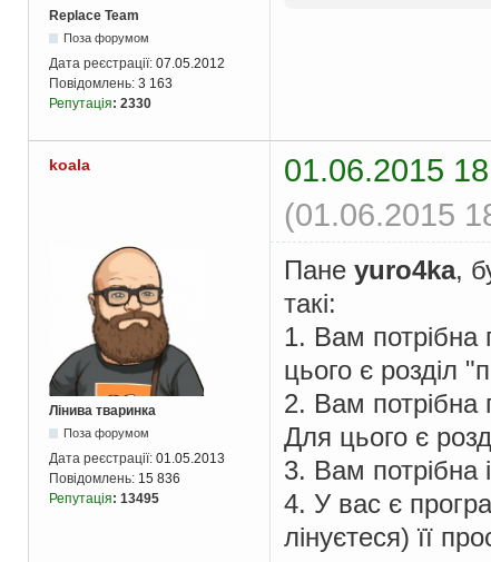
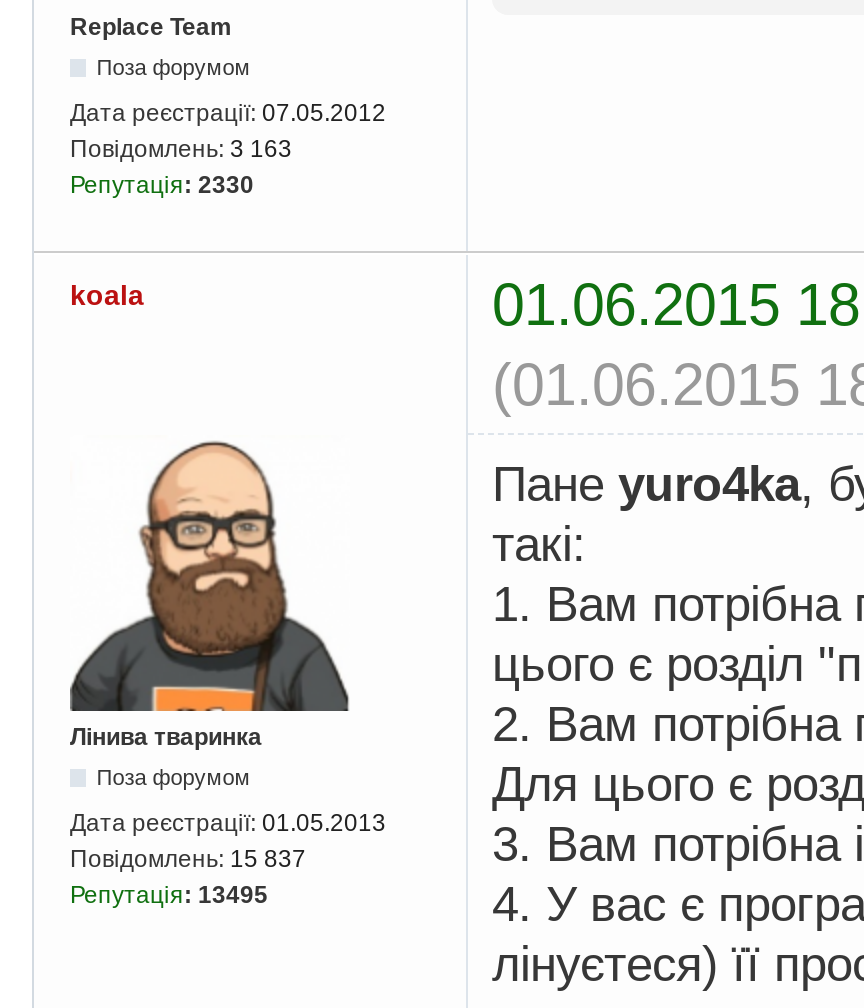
- Повідомлень: 15 836
+ Повідомлень: 15 837
